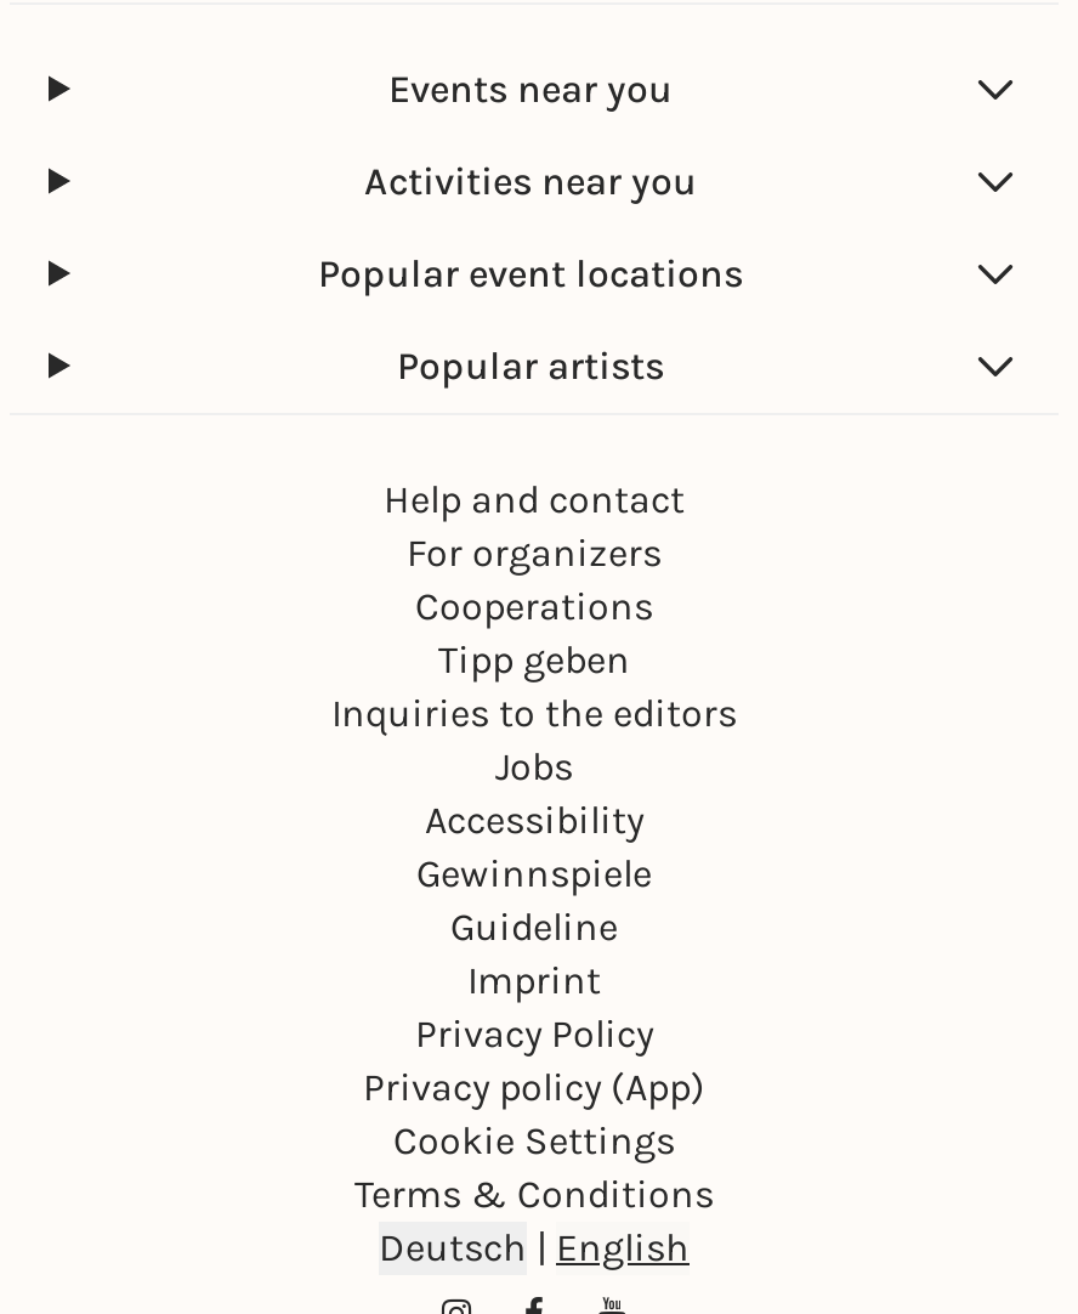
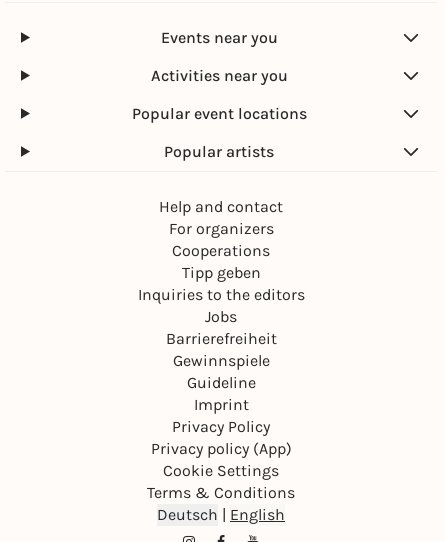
- Accessibility
+ Barrierefreiheit
